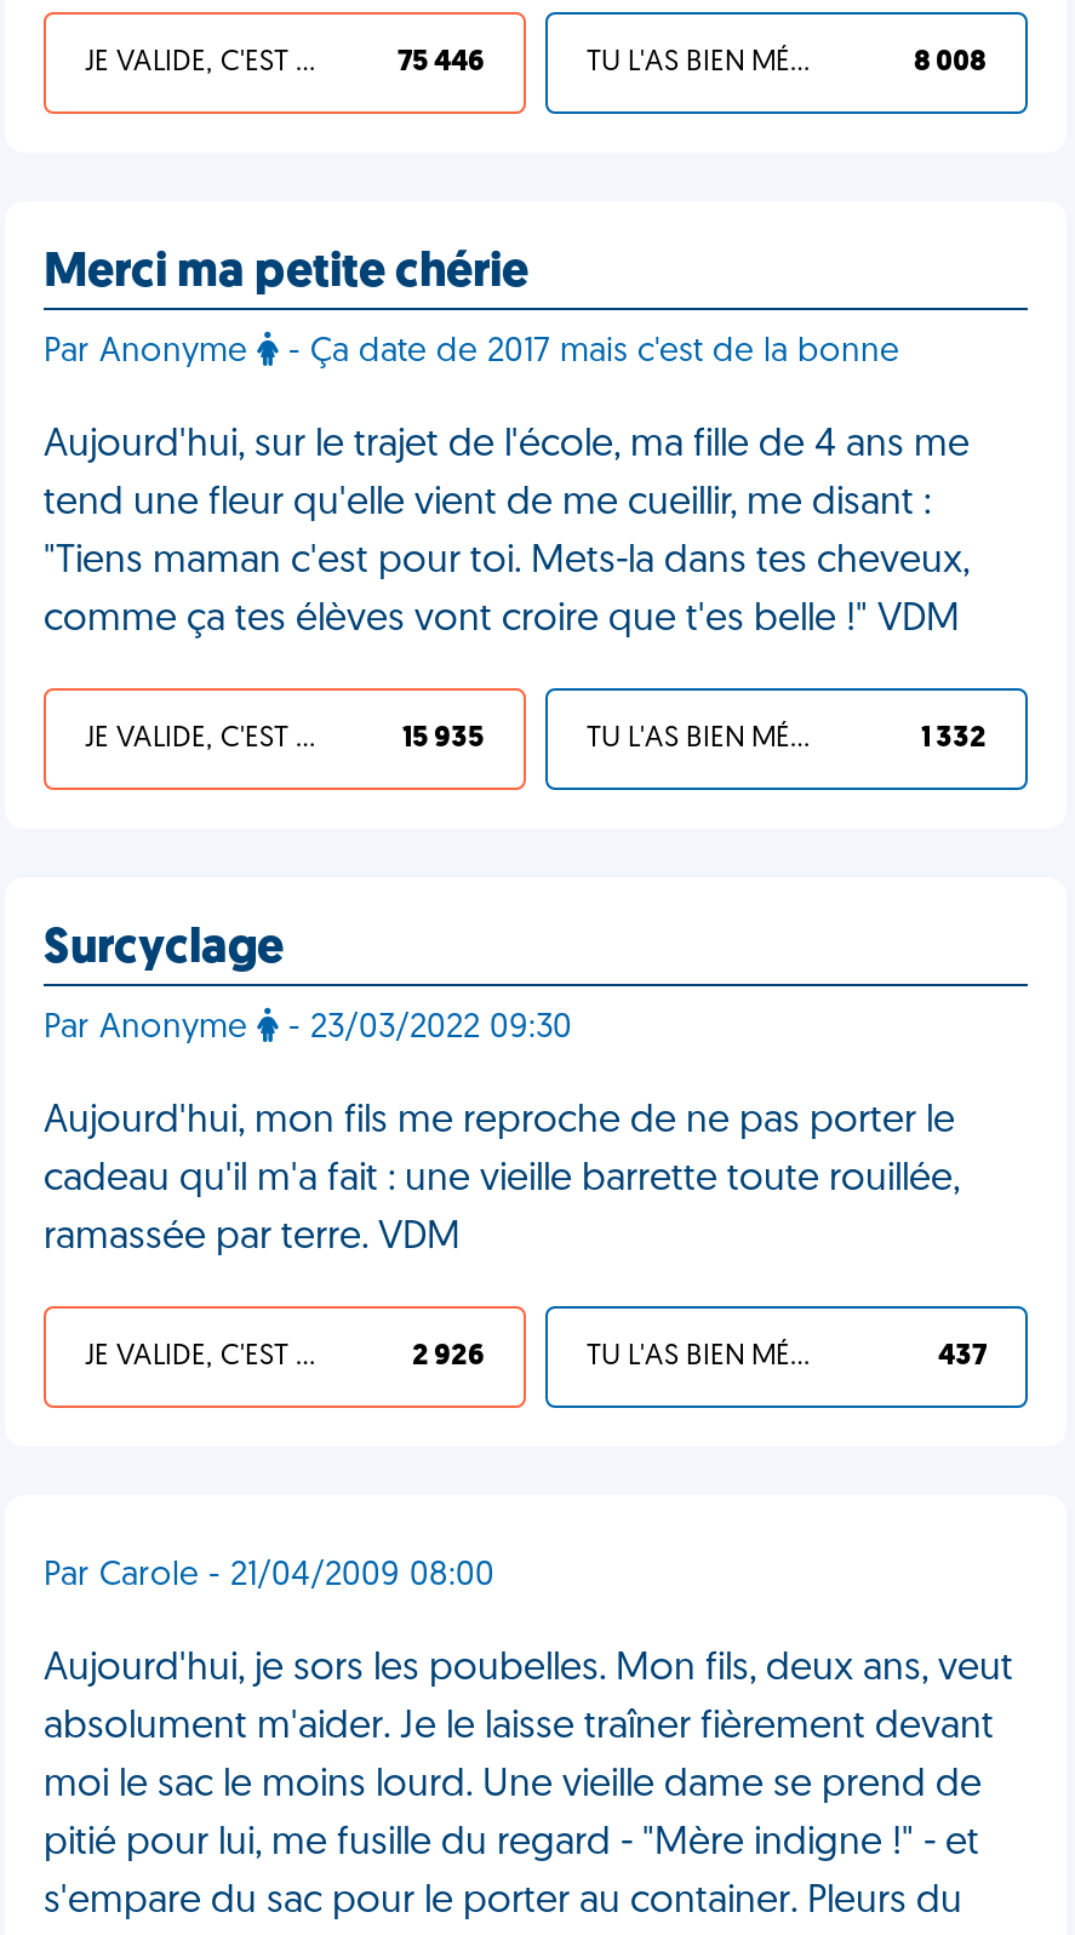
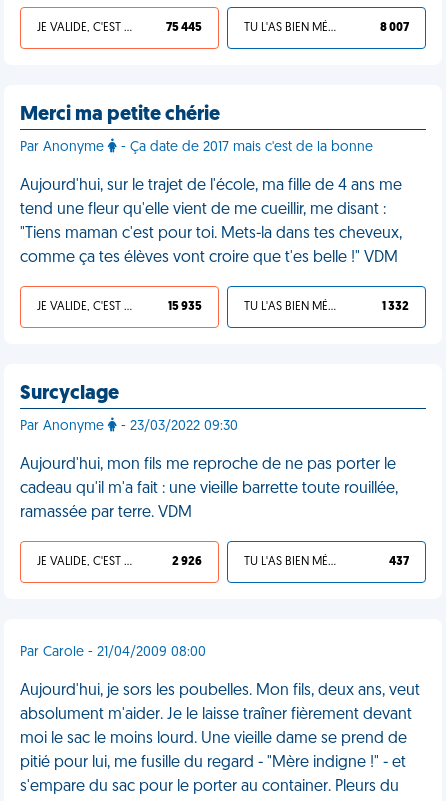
- 75 446
+ 75 445

- 8 008
+ 8 007
